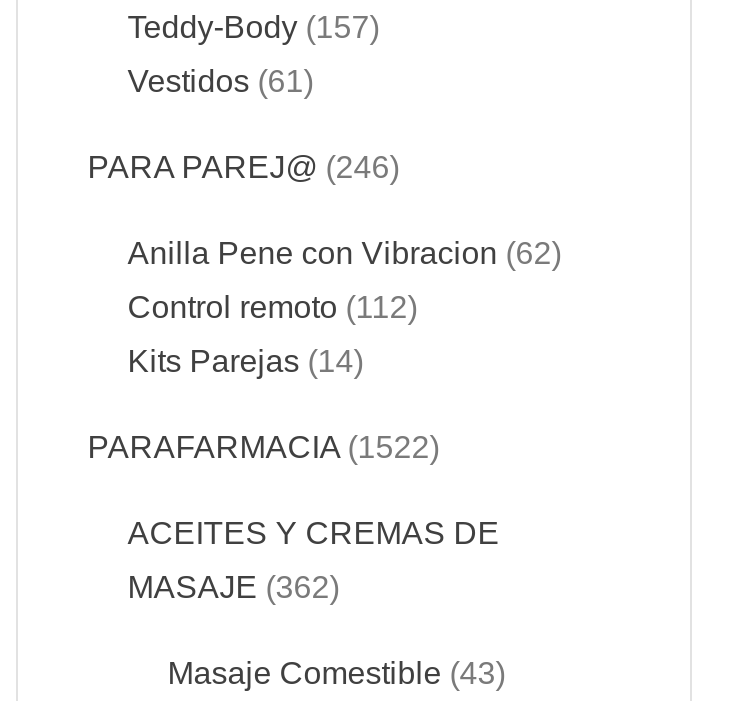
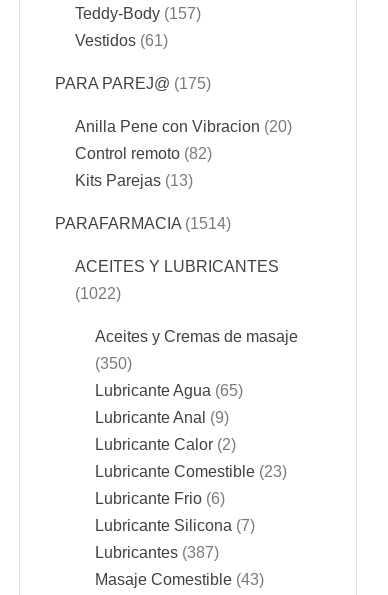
- PARA PAREJ@ 246
- Anilla Pene con Vibracion 62
- Control remoto 112
- Kits Parejas 14
- PARAFARMACIA 1522
- ACEITES Y CREMAS DE
- MASAJE 362
+ PARA PAREJ@ 175
+ Anilla Pene con Vibracion 20
+ Control remoto 82
+ Kits Parejas 13
+ PARAFARMACIA 1514
+ ACEITES Y LUBRICANTES
+ 1022
+ Aceites y Cremas de masaje
+ 350
+ Lubricante Agua 65
+ Lubricante Anal 9
+ Lubricante Calor 2
+ Lubricante Comestible 23
+ Lubricante Frio 6
+ Lubricante Silicona 7
+ Lubricantes 387
